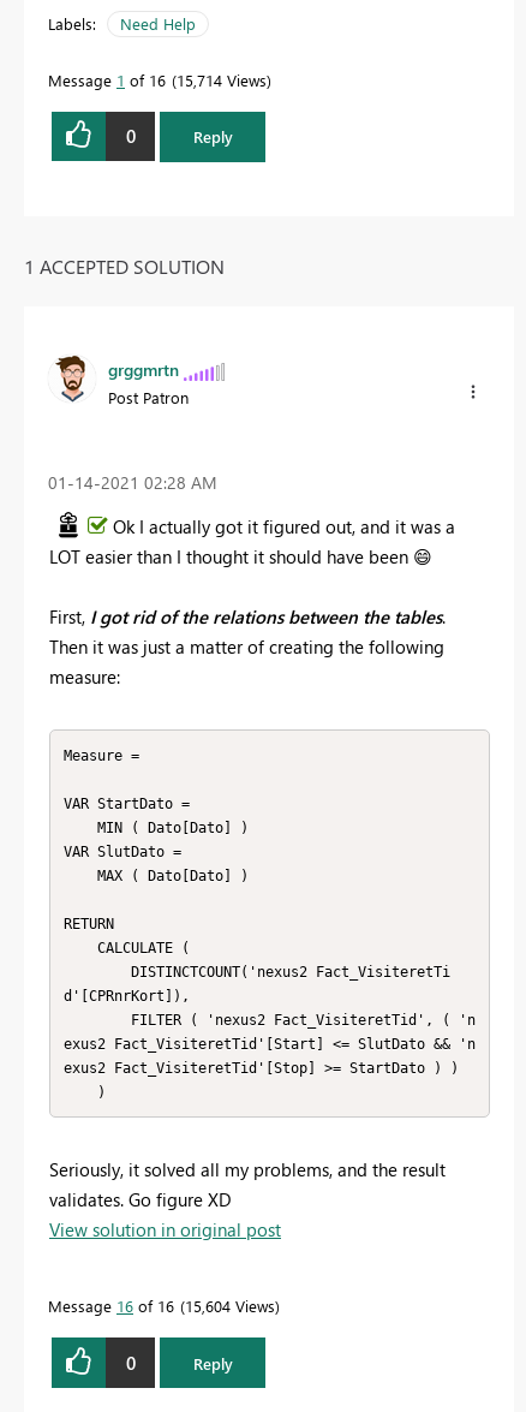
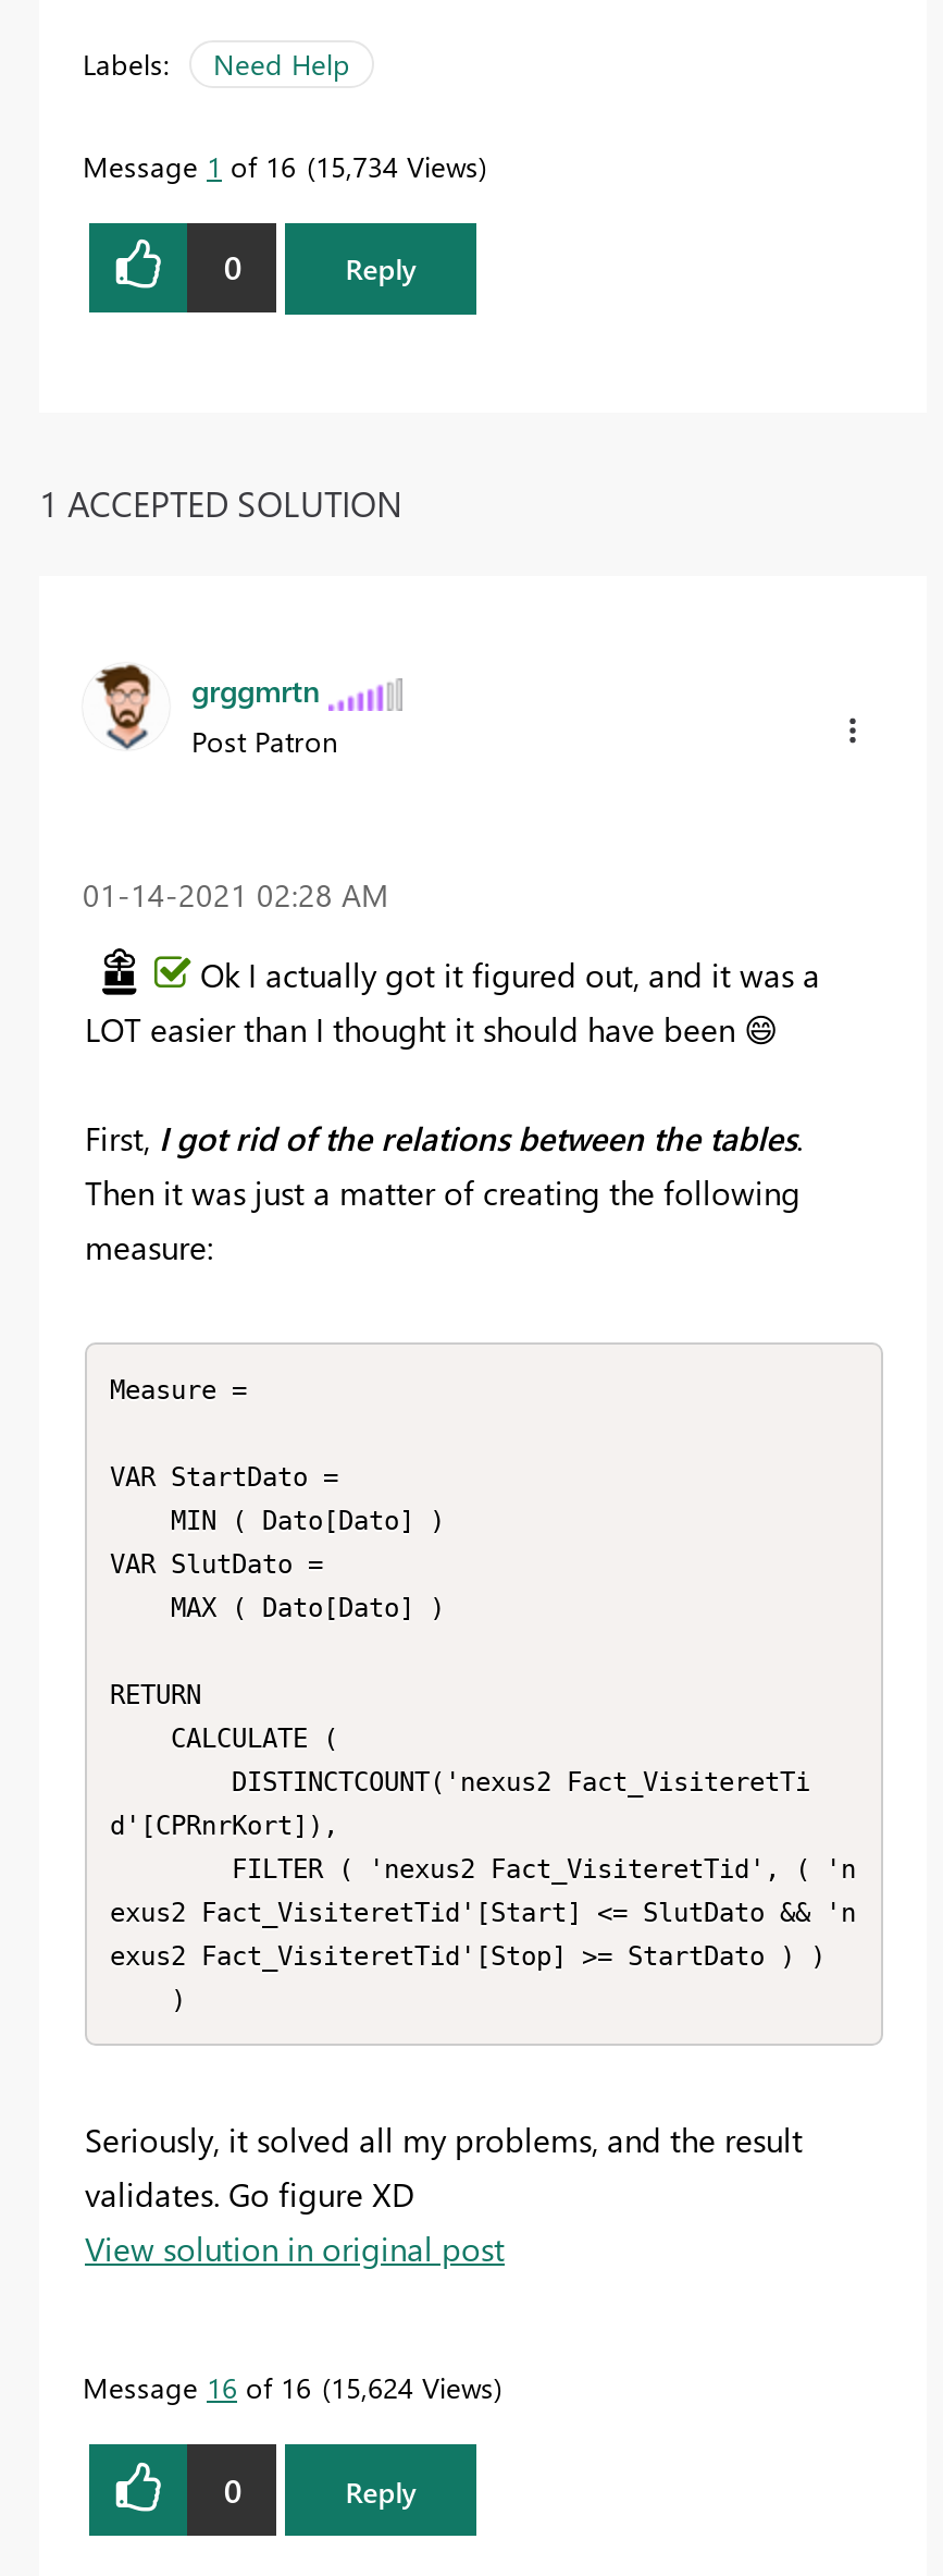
- Message 1 of 16 15,714 Views
+ Message 1 of 16 15,734 Views

- Message 16 of 16 15,604 Views
+ Message 16 of 16 15,624 Views
